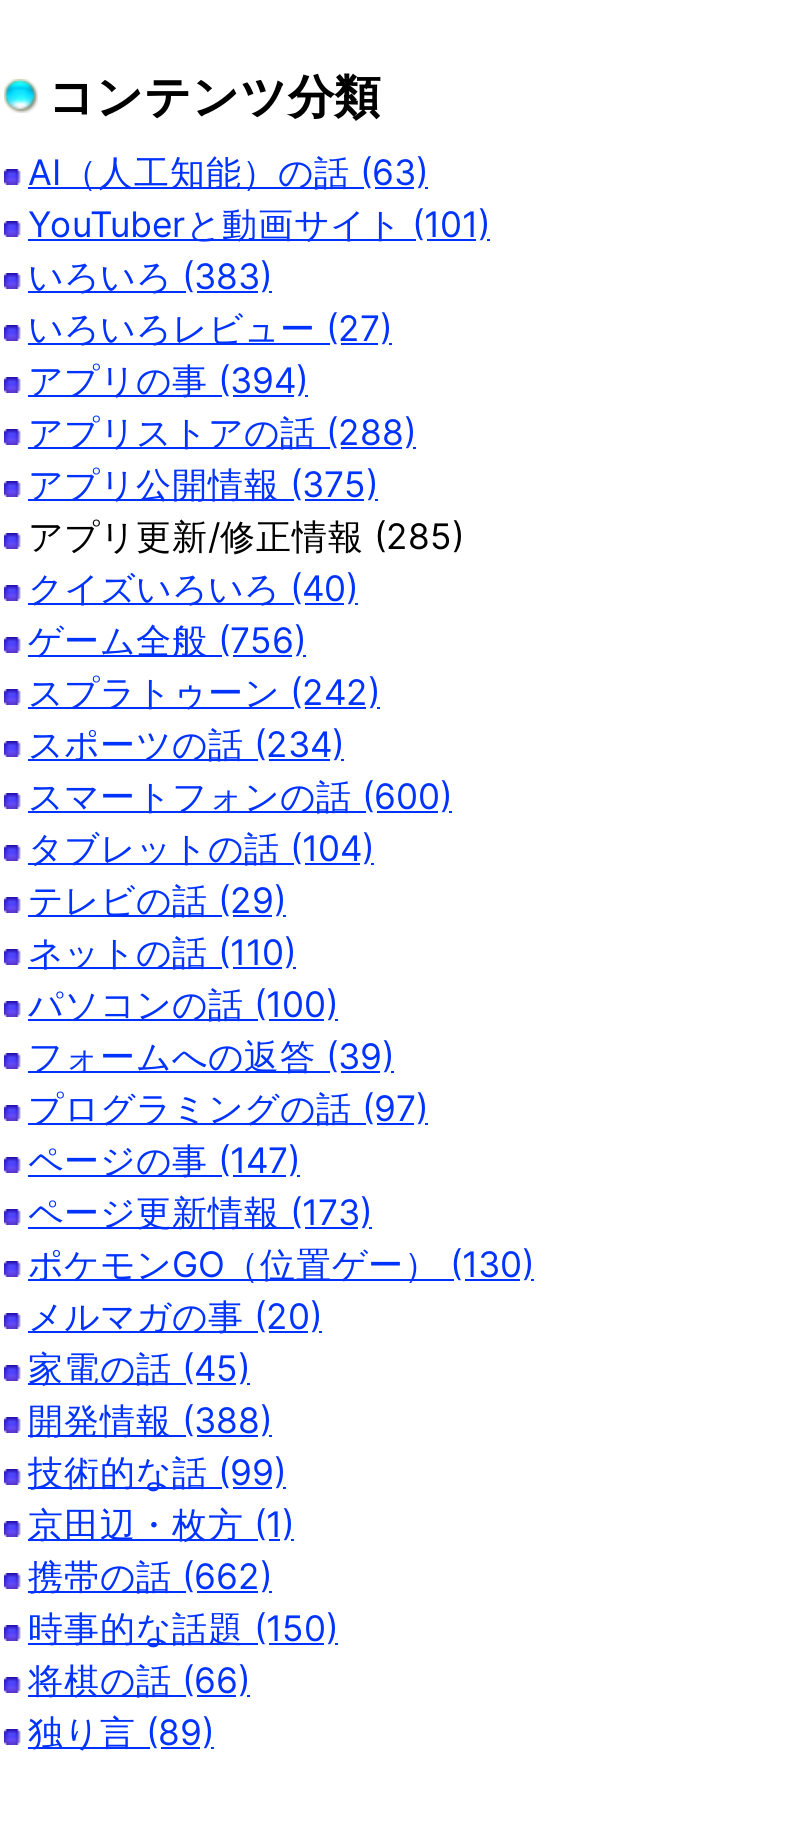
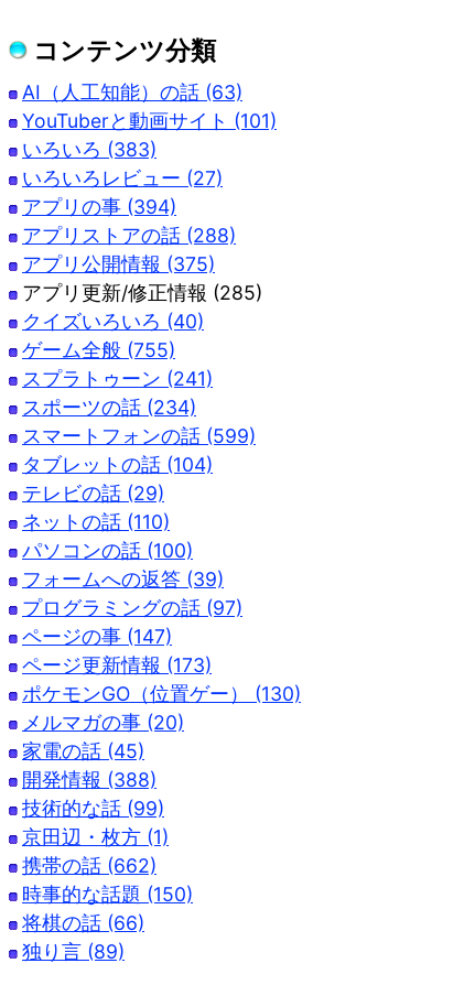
- ゲーム全般 (756)
+ ゲーム全般 (755)

- スプラトゥーン (242)
+ スプラトゥーン (241)

- スマートフォンの話 (600)
+ スマートフォンの話 (599)
